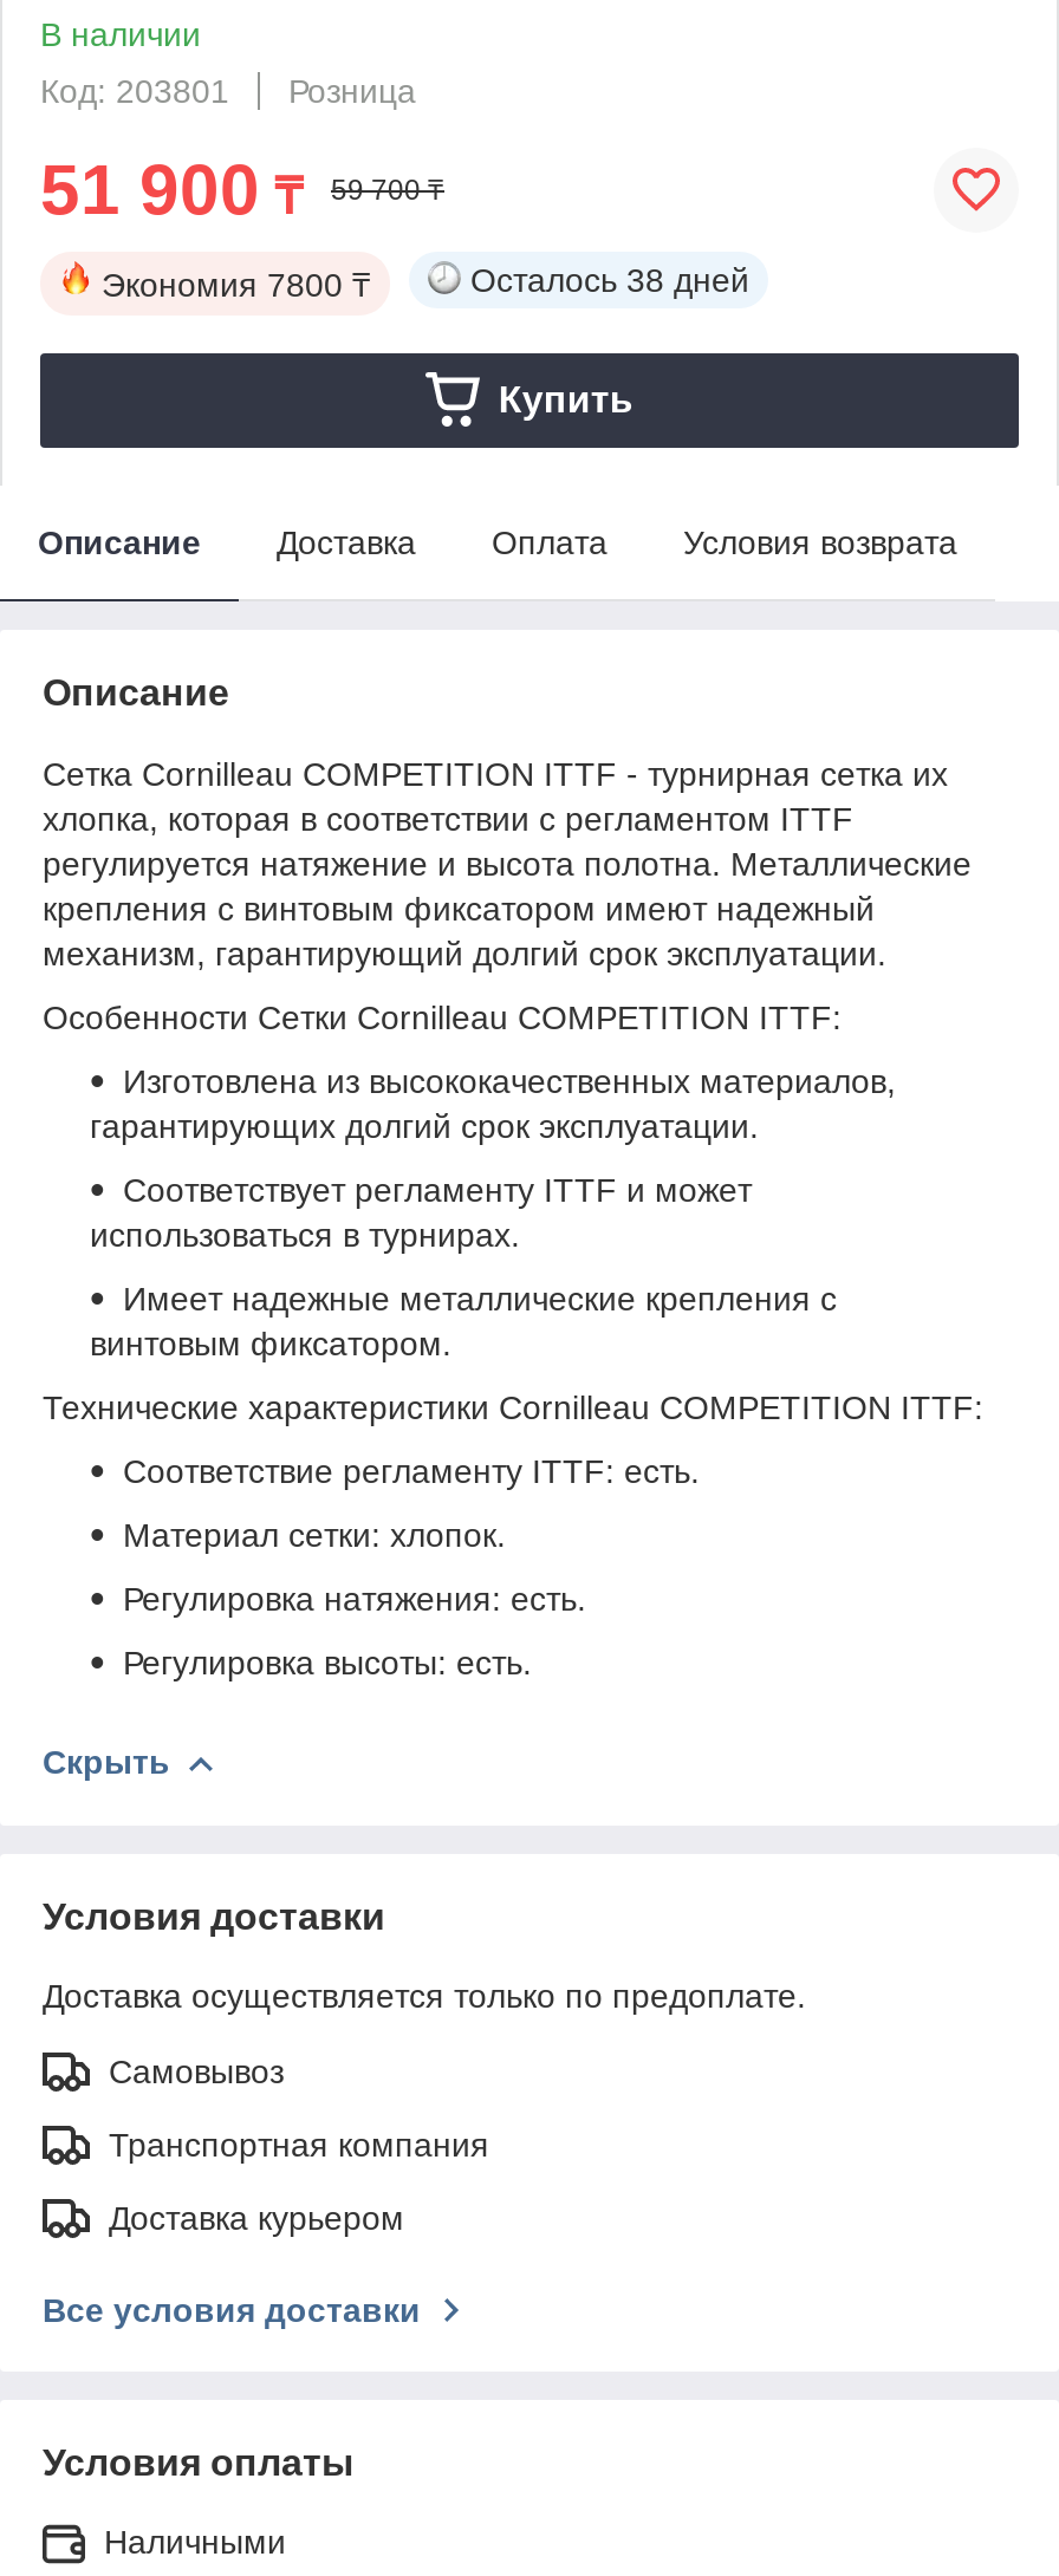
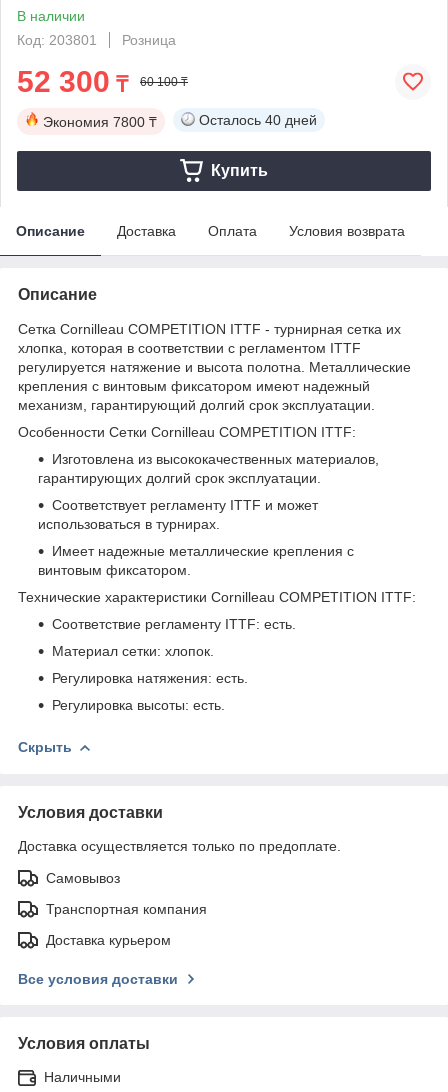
- 51 900 ₸
+ 52 300 ₸

- 59 700 ₸
+ 60 100 ₸

- Осталось 38 дней
+ Осталось 40 дней
